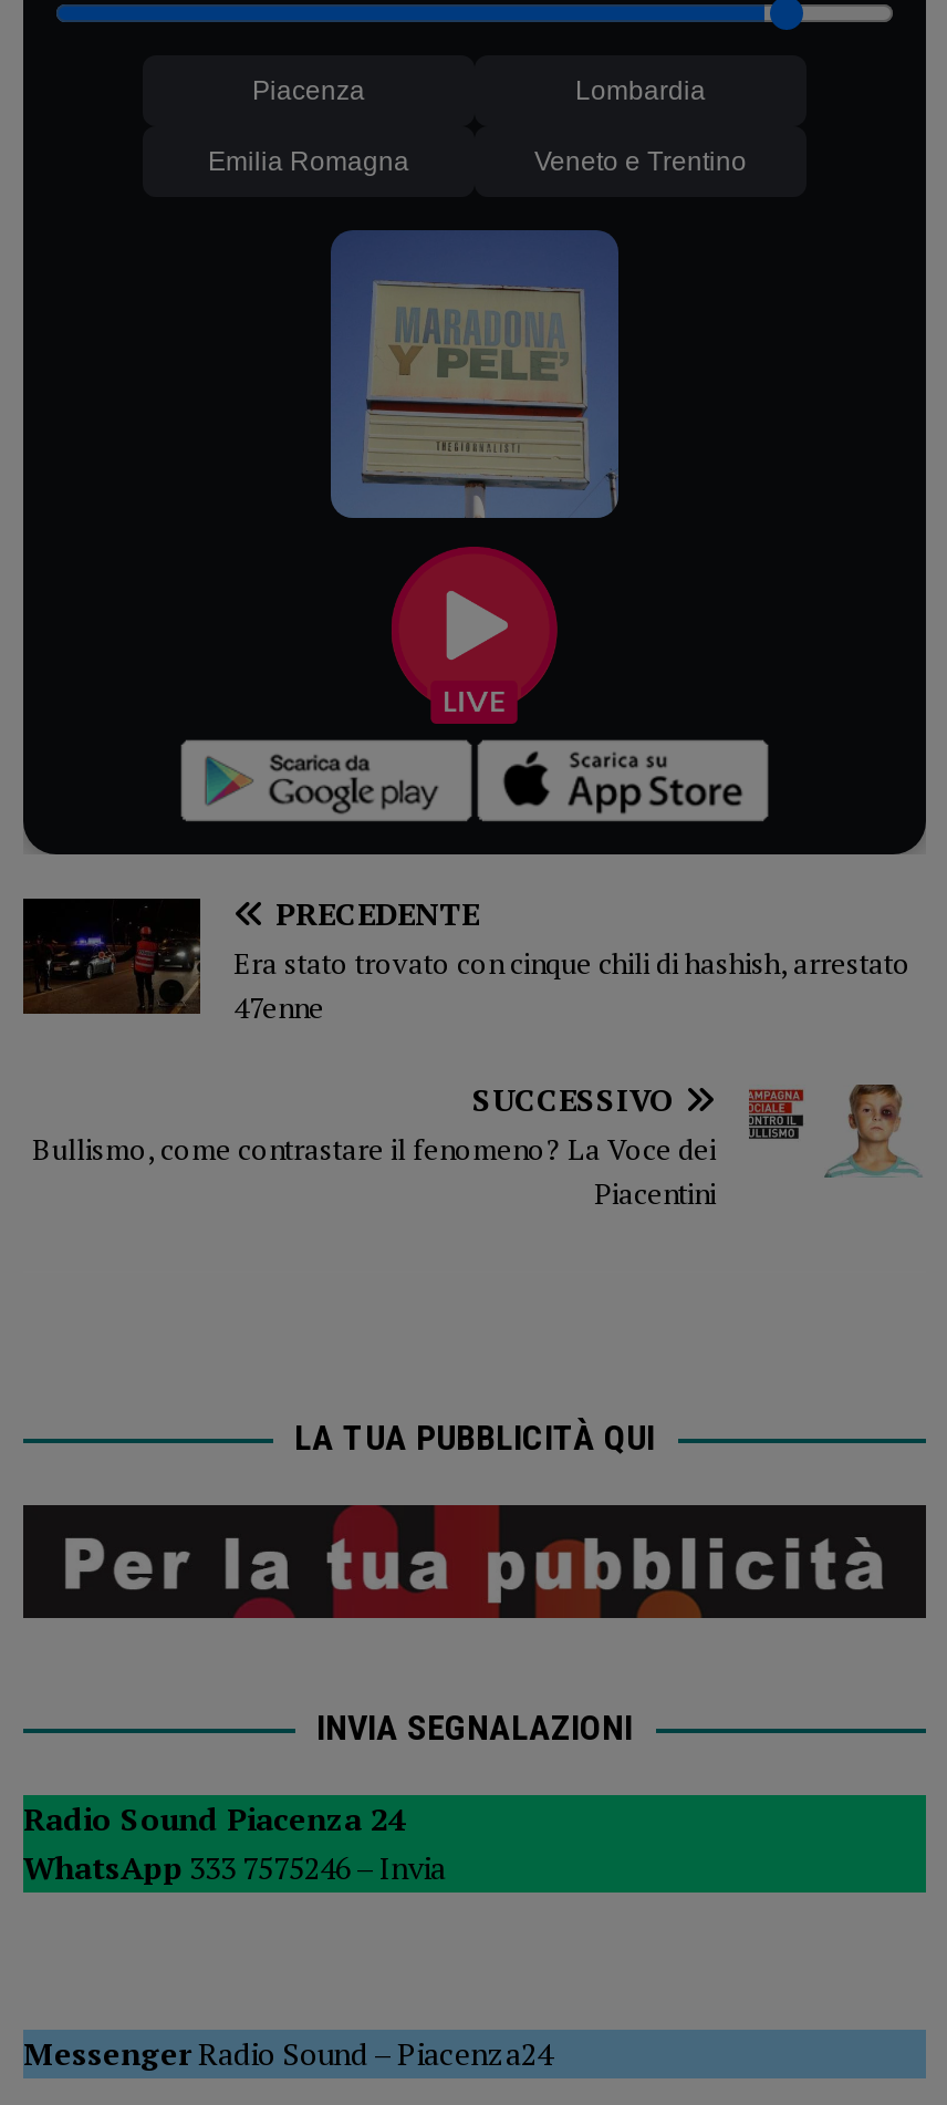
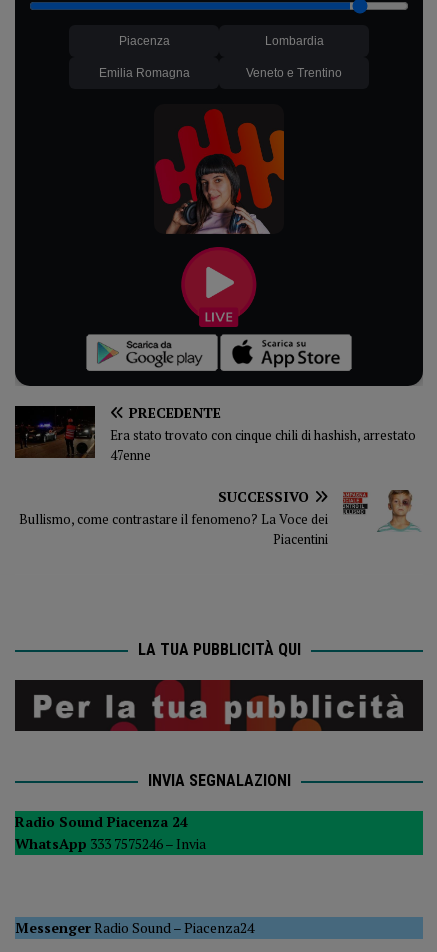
- [image]
+ [image]
